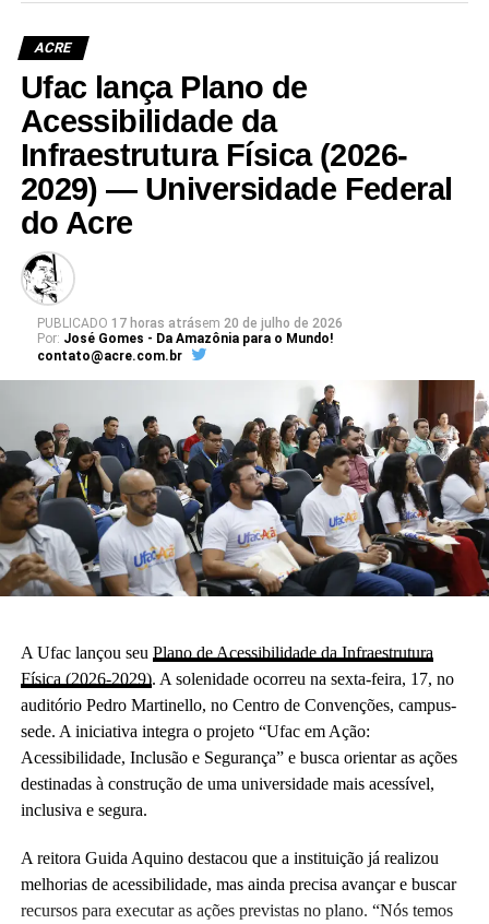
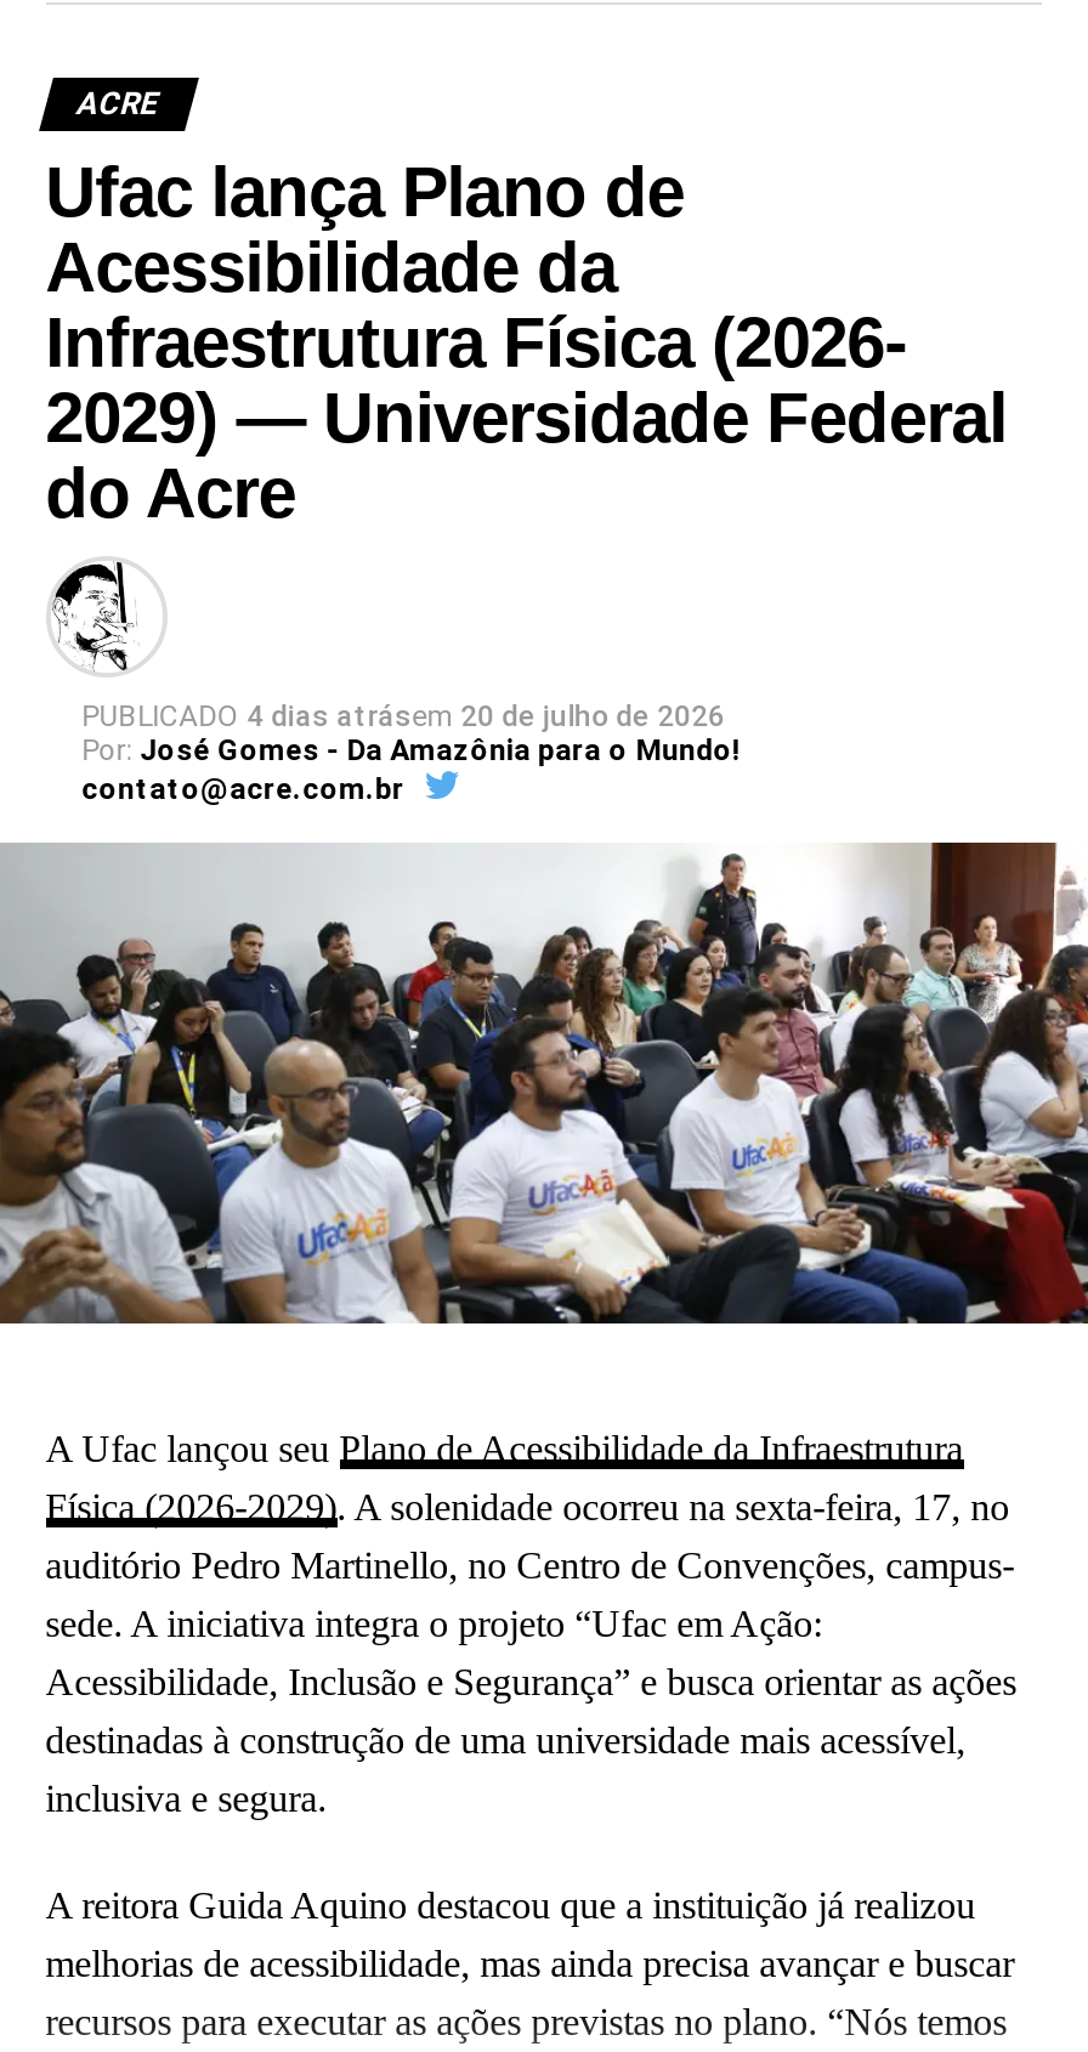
- PUBLICADO 17 horas atrásem 20 de julho de 2026
+ PUBLICADO 4 dias atrásem 20 de julho de 2026
